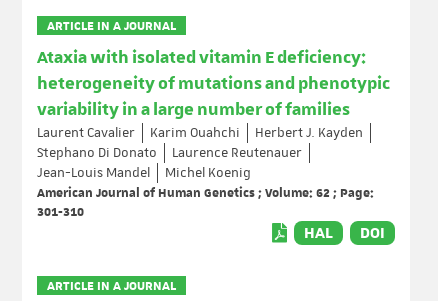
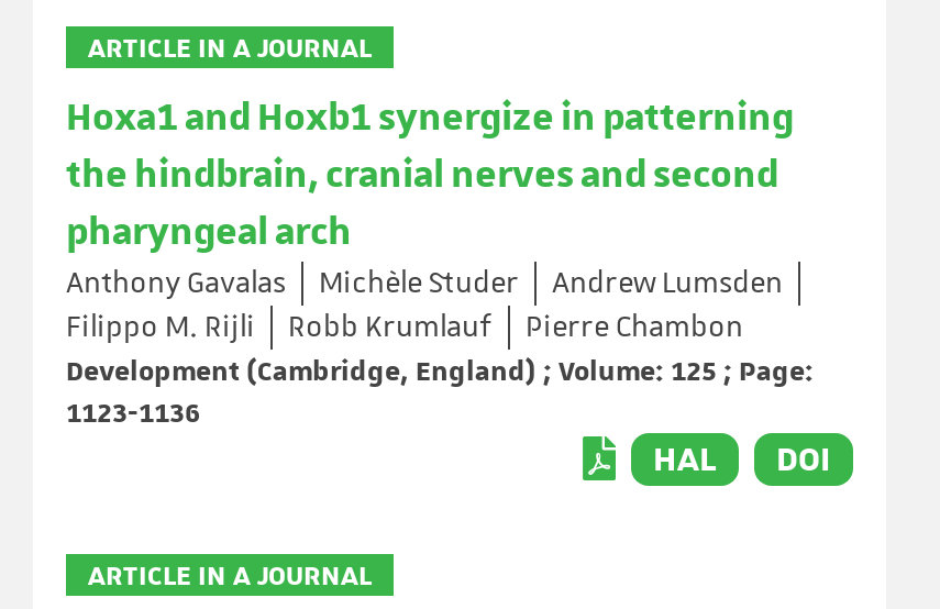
- Ataxia with isolated vitamin E deficiency:
- heterogeneity of mutations and phenotypic
- variability in a large number of families
- Laurent Cavalier
- Karim Ouahchi
- Herbert J. Kayden
- Stephano Di Donato
- Laurence Reutenauer
- Jean-Louis Mandel
- Michel Koenig
- American Journal of Human Genetics ; Volume: 62 ; Page:
- 301-310
+ Hoxa1 and Hoxb1 synergize in patterning
+ the hindbrain, cranial nerves and second
+ pharyngeal arch
+ Anthony Gavalas
+ Michèle Studer
+ Andrew Lumsden
+ Filippo M. Rijli
+ Robb Krumlauf
+ Pierre Chambon
+ Development (Cambridge, England) ; Volume: 125 ; Page:
+ 1123-1136
